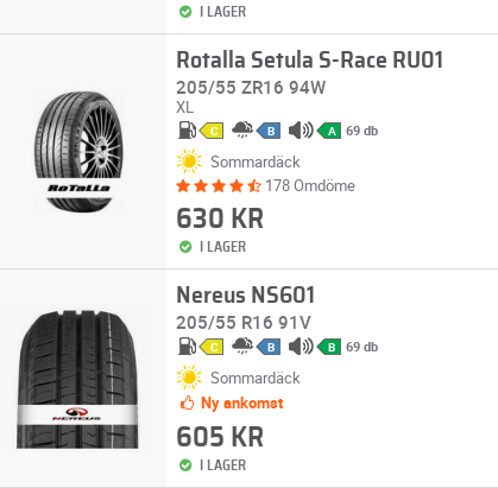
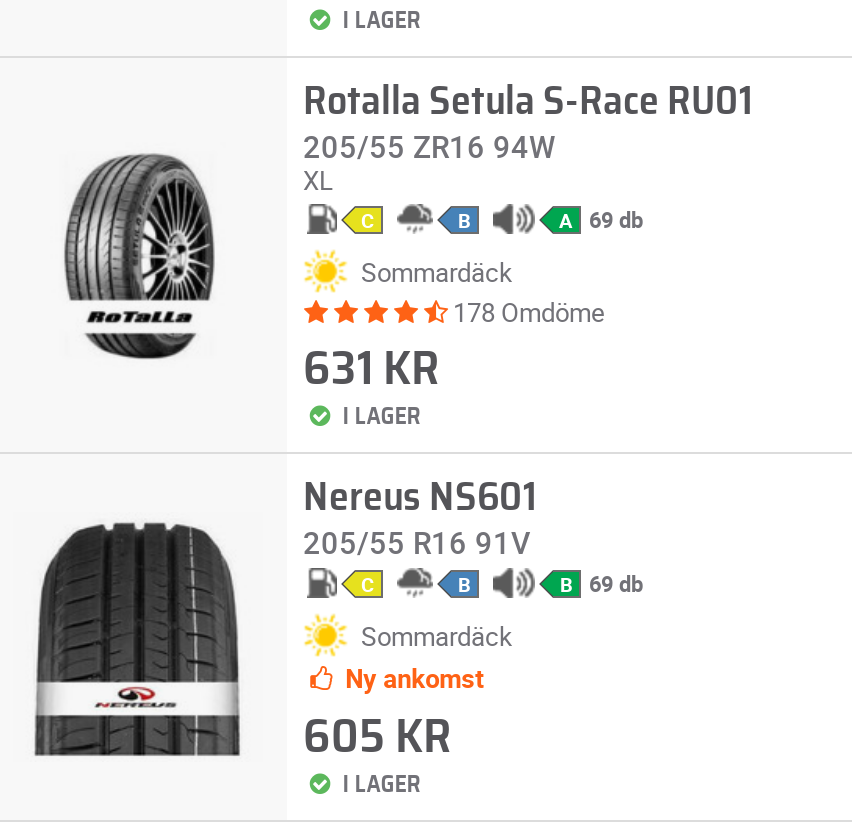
- 630 KR
+ 631 KR
